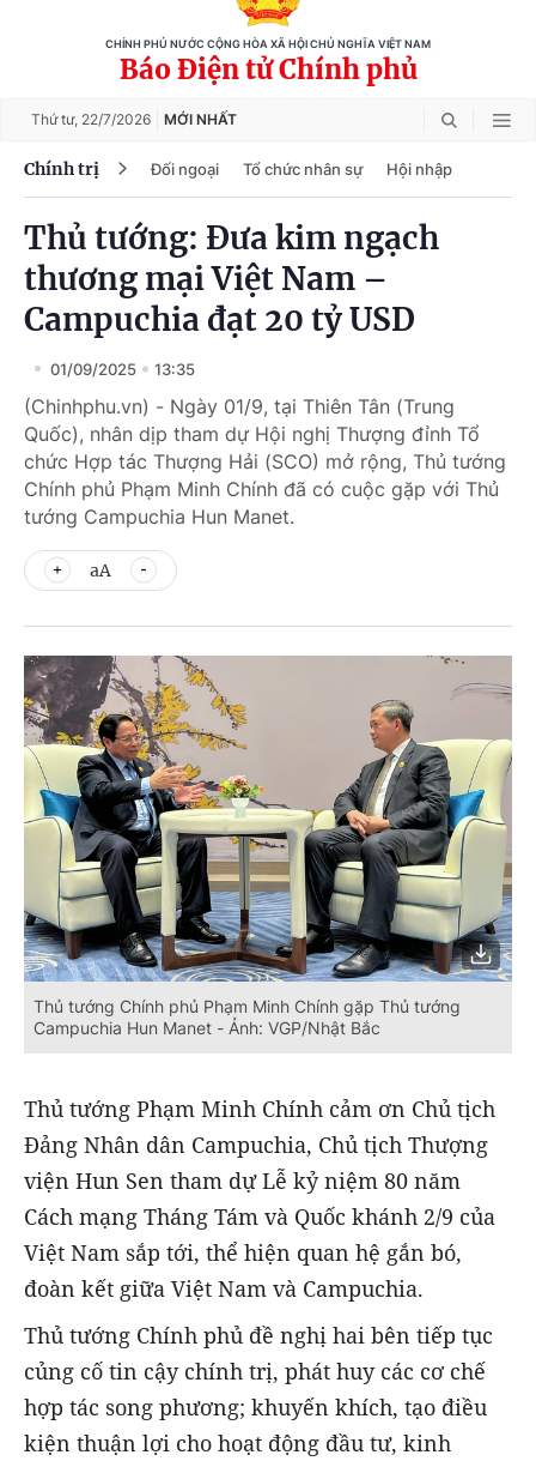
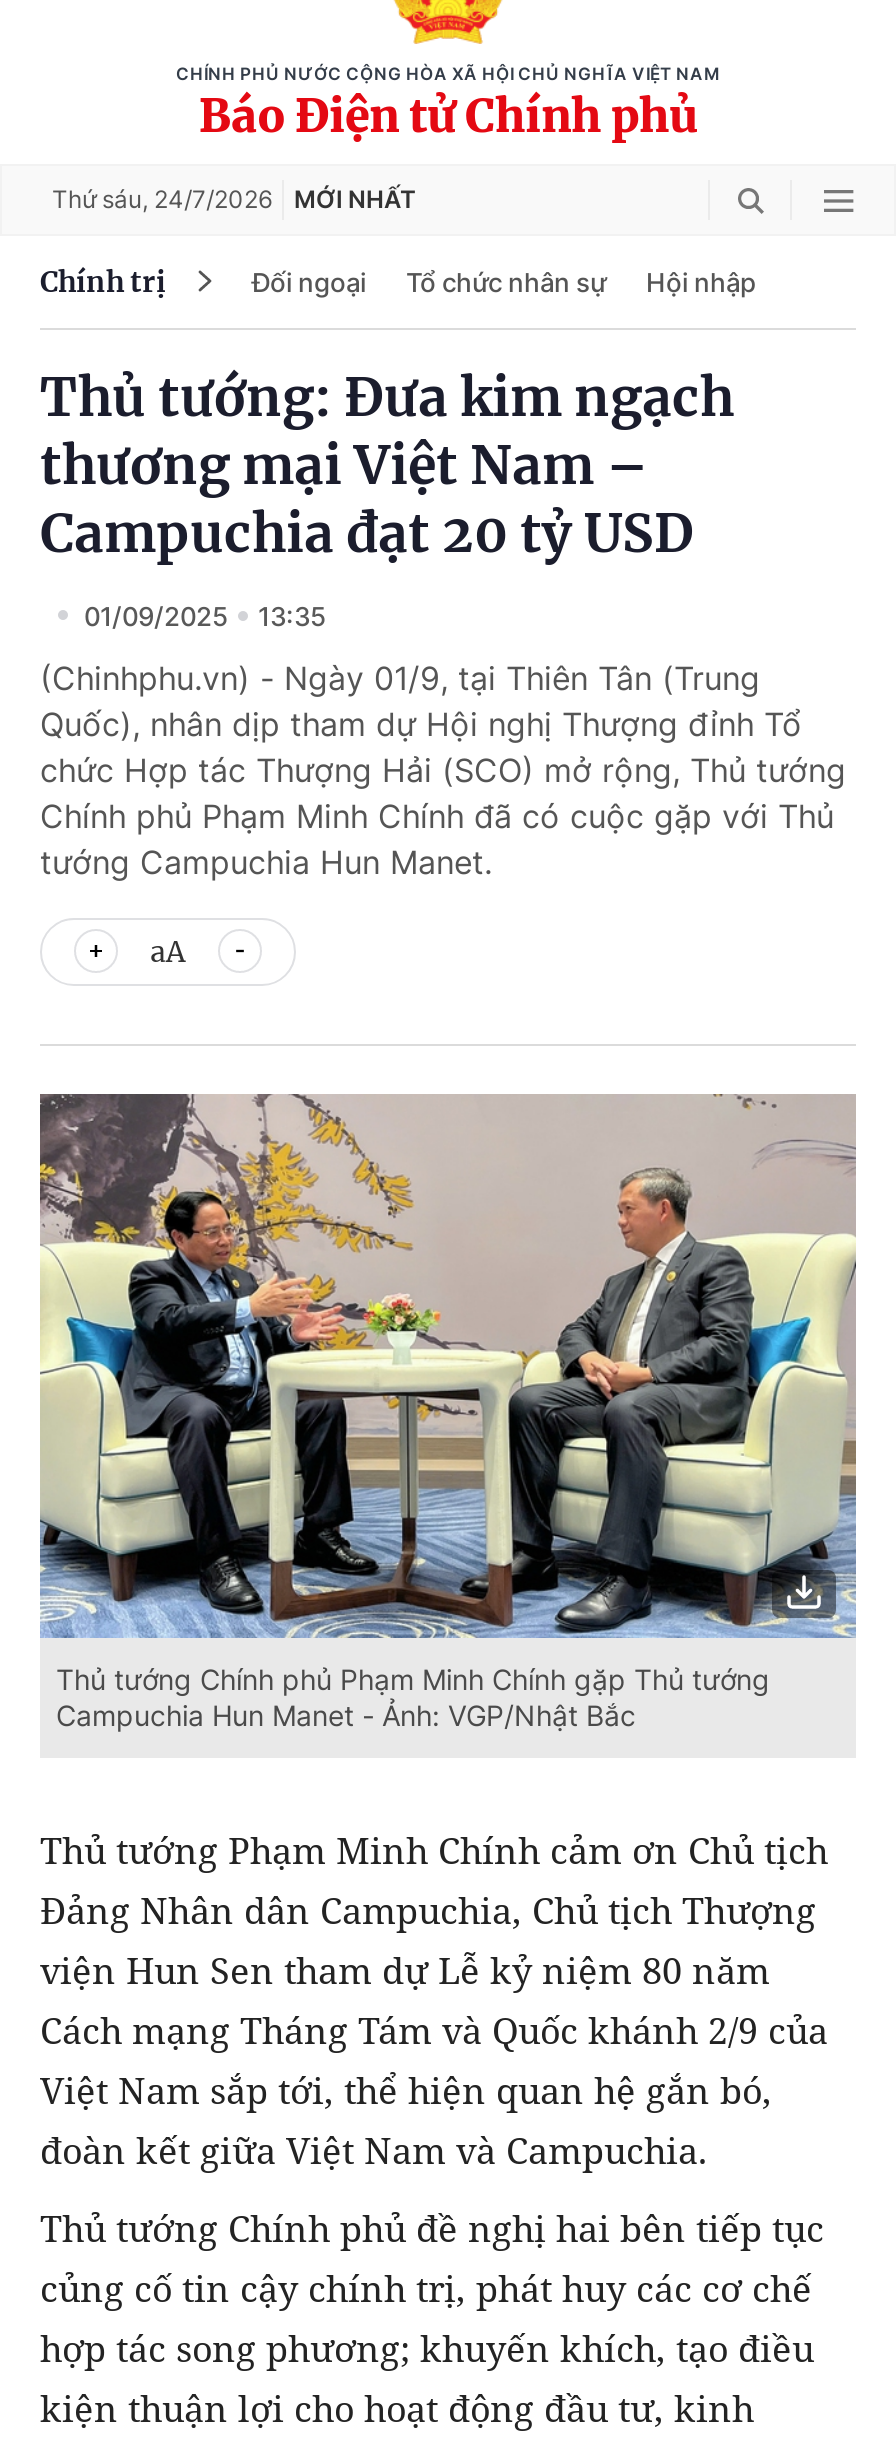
- Thứ tư, 22/7/2026 MỚI NHẤT
+ Thứ sáu, 24/7/2026 MỚI NHẤT
